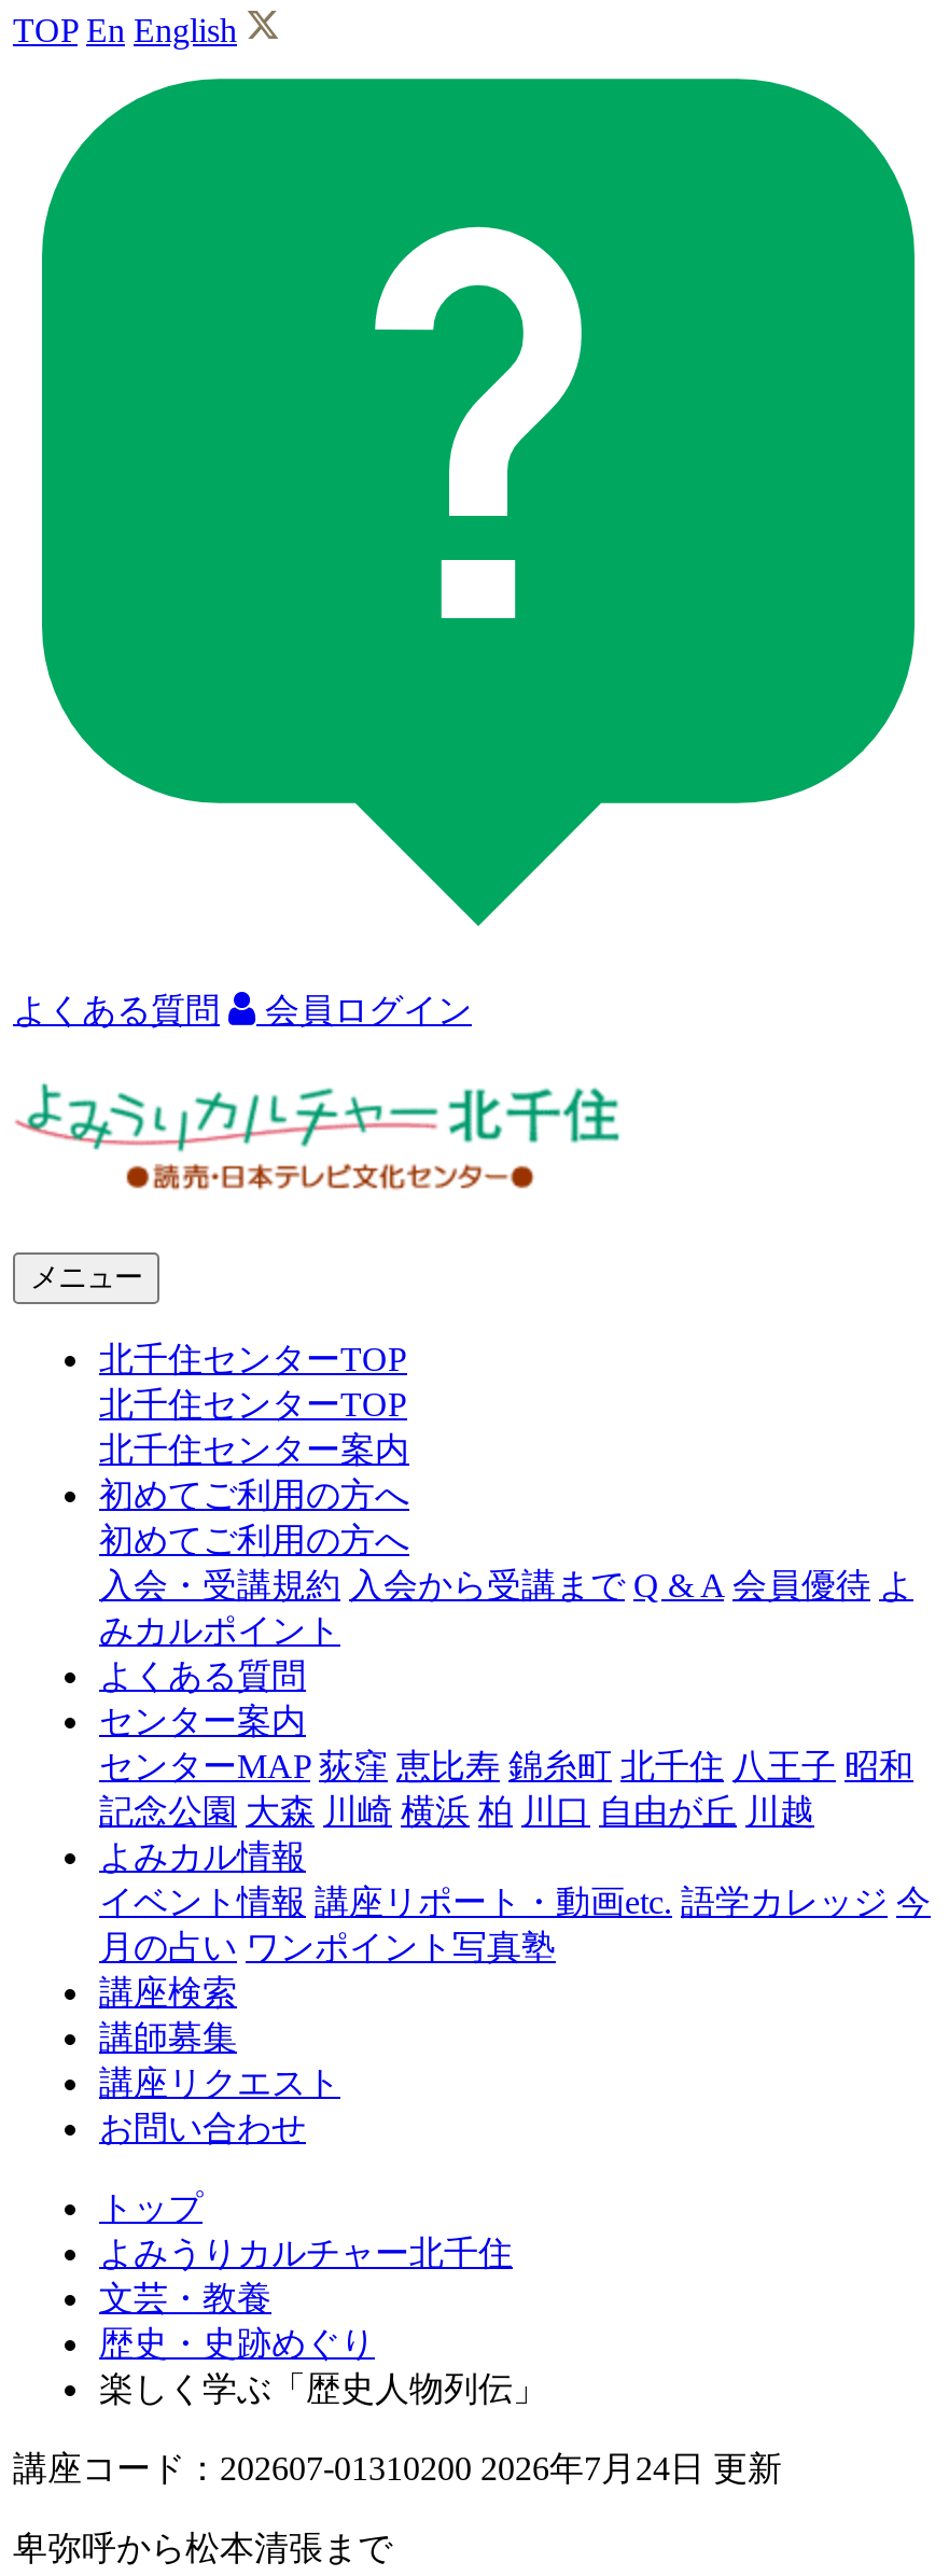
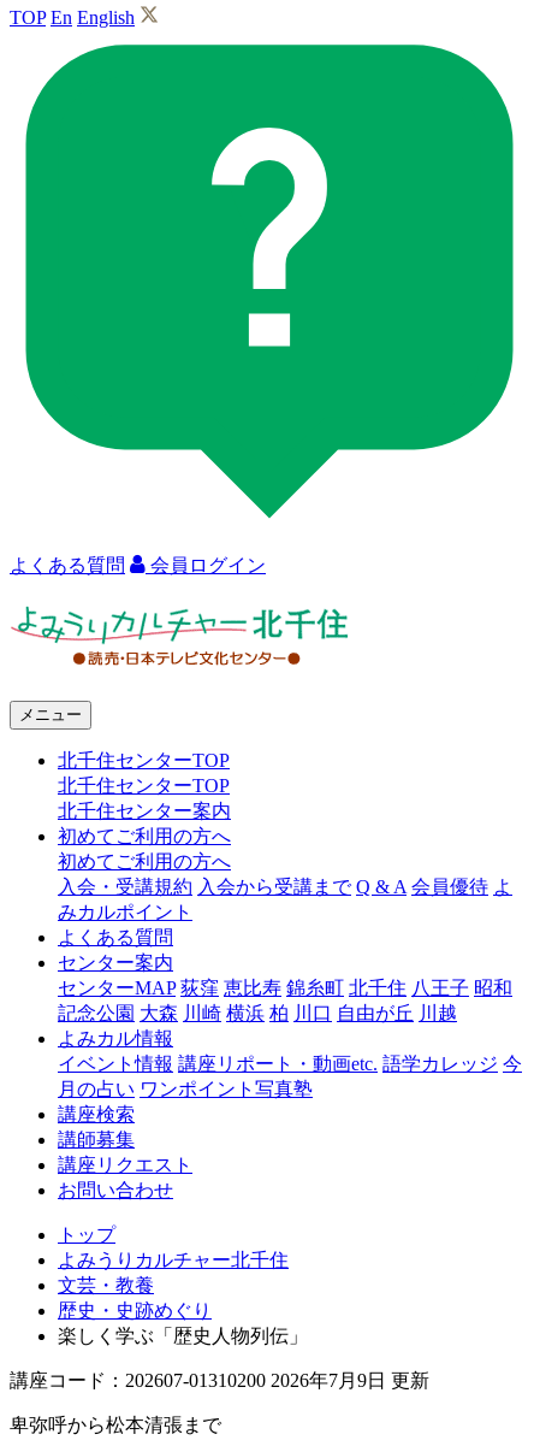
- 講座コード：202607-01310200 2026年7月24日 更新
+ 講座コード：202607-01310200 2026年7月9日 更新
